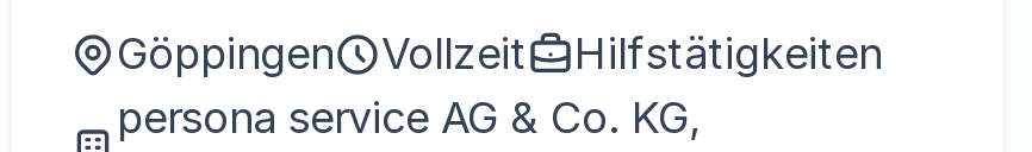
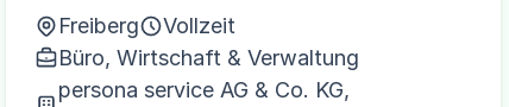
- Göppingen
+ Freiberg

- Hilfstätigkeiten
+ Büro, Wirtschaft & Verwaltung
